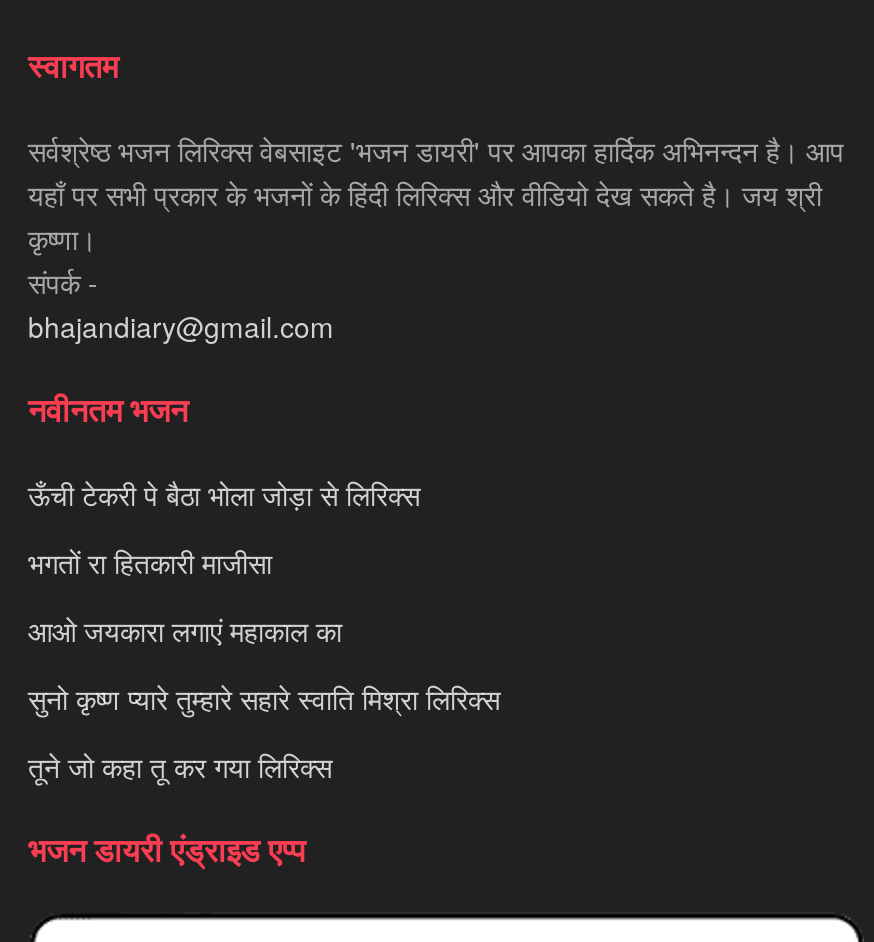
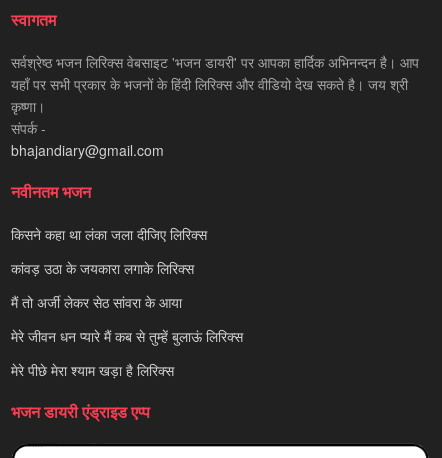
- ऊँची टेकरी पे बैठा भोला जोड़ा से लिरिक्स
+ किसने कहा था लंका जला दीजिए लिरिक्स

- भगतों रा हितकारी माजीसा
+ कांवड़ उठा के जयकारा लगाके लिरिक्स

- आओ जयकारा लगाएं महाकाल का
+ मैं तो अर्जी लेकर सेठ सांवरा के आया

- सुनो कृष्ण प्यारे तुम्हारे सहारे स्वाति मिश्रा लिरिक्स
+ मेरे जीवन धन प्यारे मैं कब से तुम्हें बुलाऊं लिरिक्स

- तूने जो कहा तू कर गया लिरिक्स
+ मेरे पीछे मेरा श्याम खड़ा है लिरिक्स
